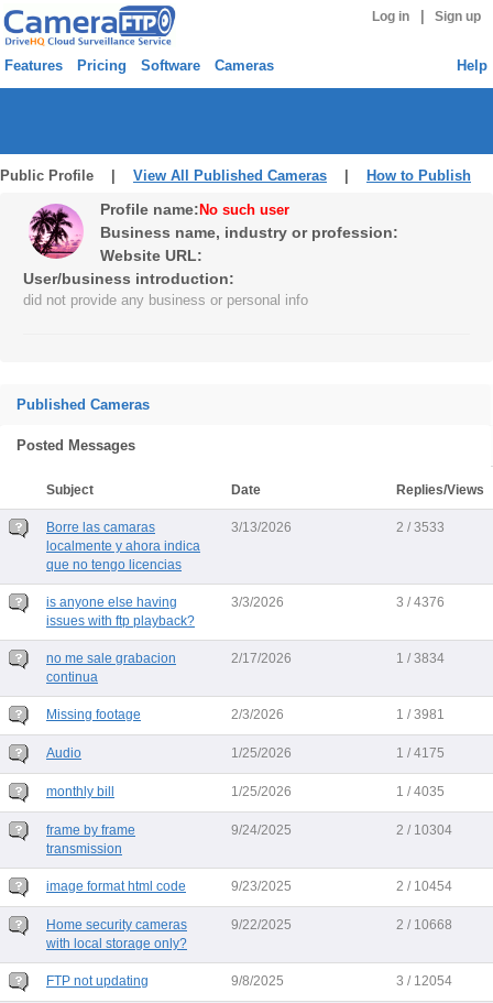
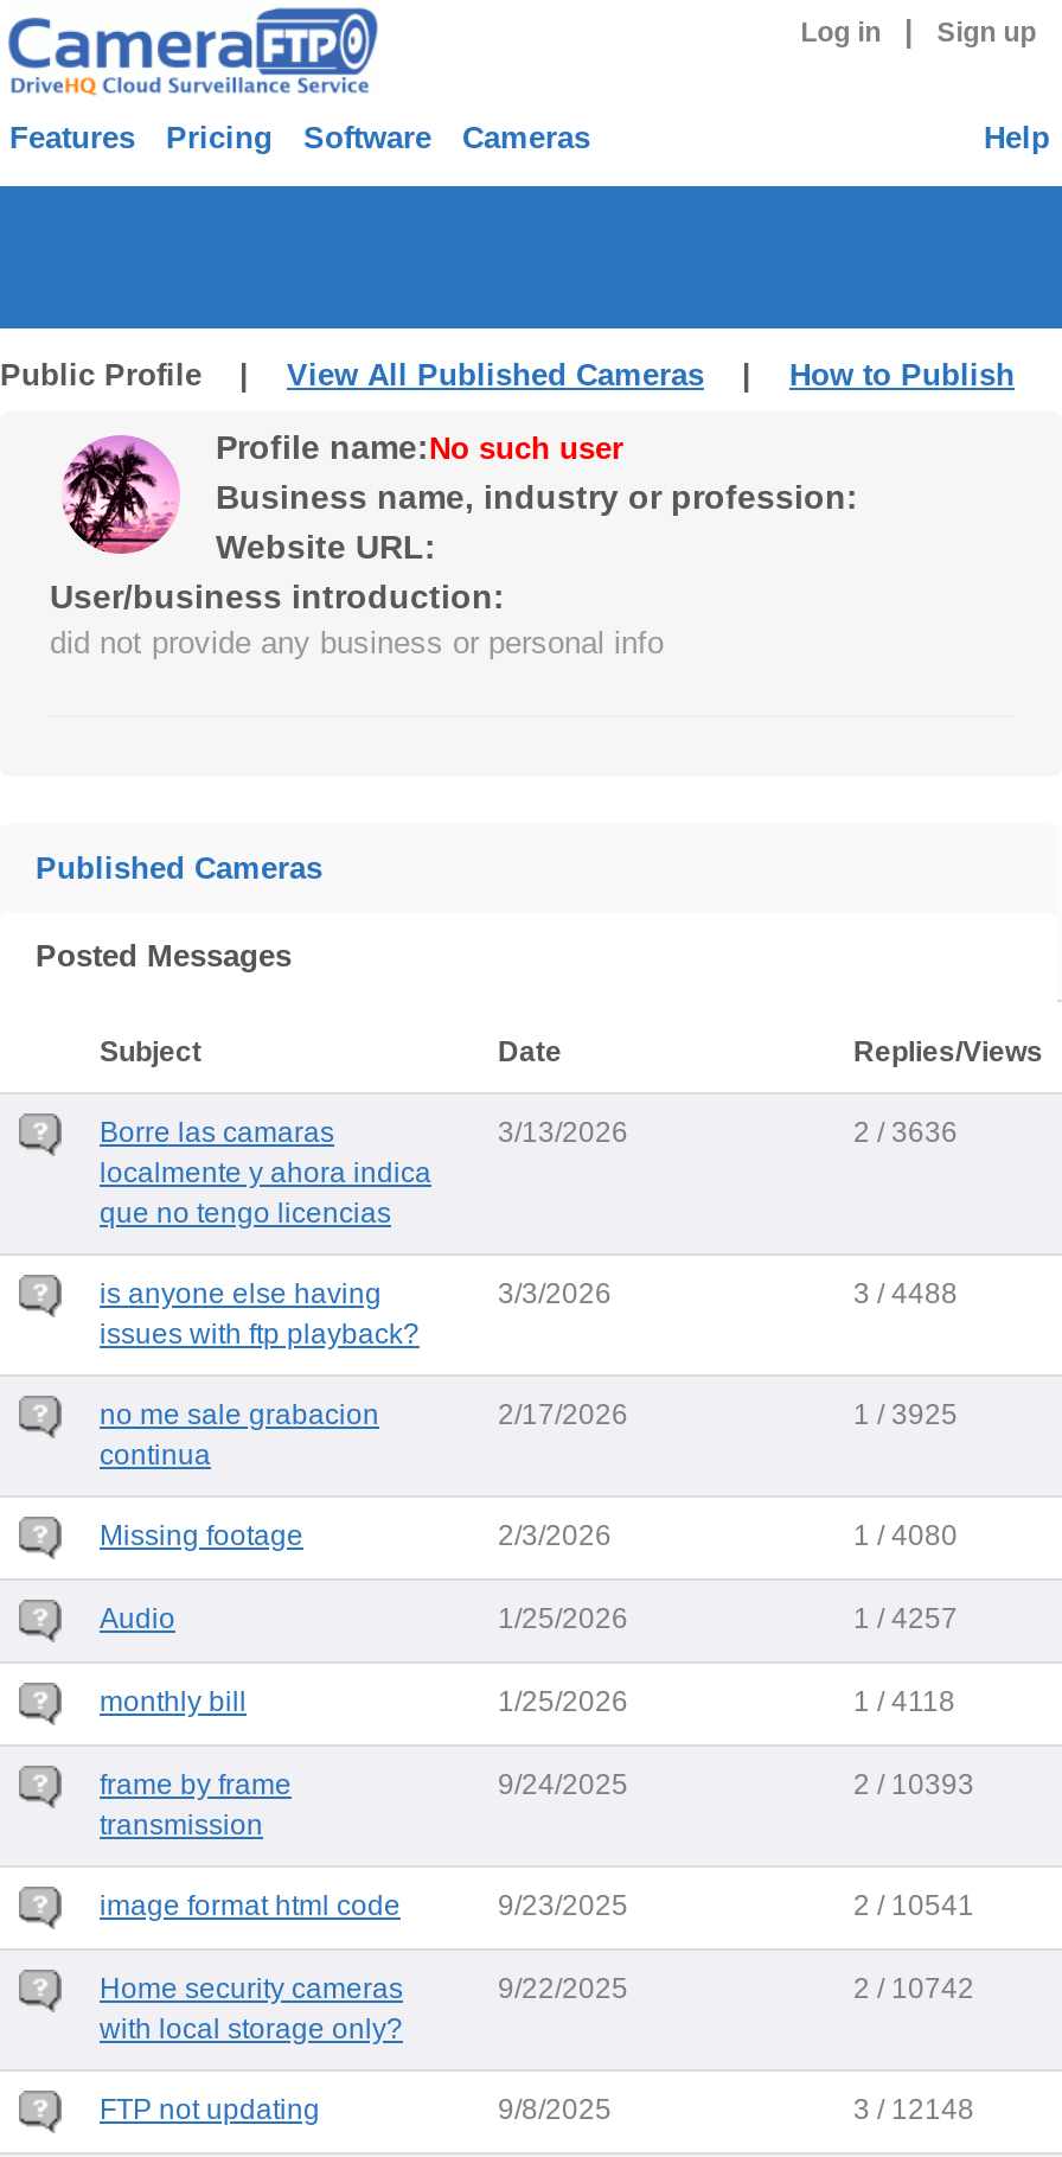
- 2 / 3533
+ 2 / 3636

- 3 / 4376
+ 3 / 4488

- 1 / 3834
+ 1 / 3925

- 1 / 3981
+ 1 / 4080

- 1 / 4175
+ 1 / 4257

- 1 / 4035
+ 1 / 4118

- 2 / 10304
+ 2 / 10393

- 2 / 10454
+ 2 / 10541

- 2 / 10668
+ 2 / 10742

- 3 / 12054
+ 3 / 12148
